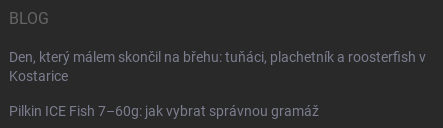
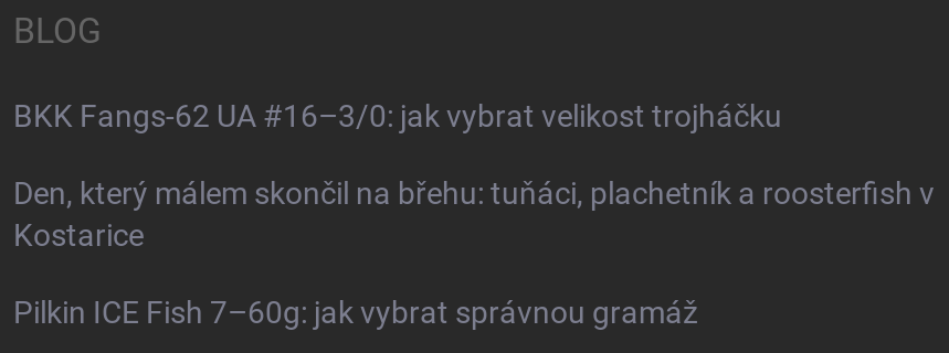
+ BKK Fangs-62 UA #16–3/0: jak vybrat velikost trojháčku
